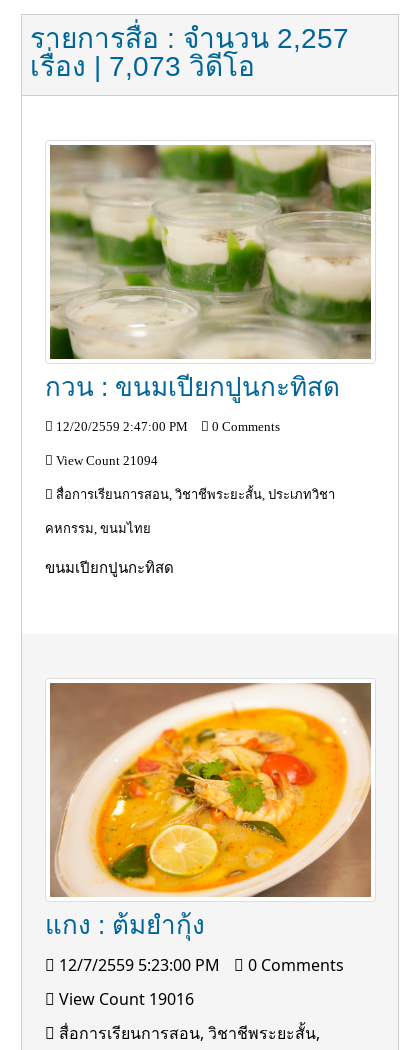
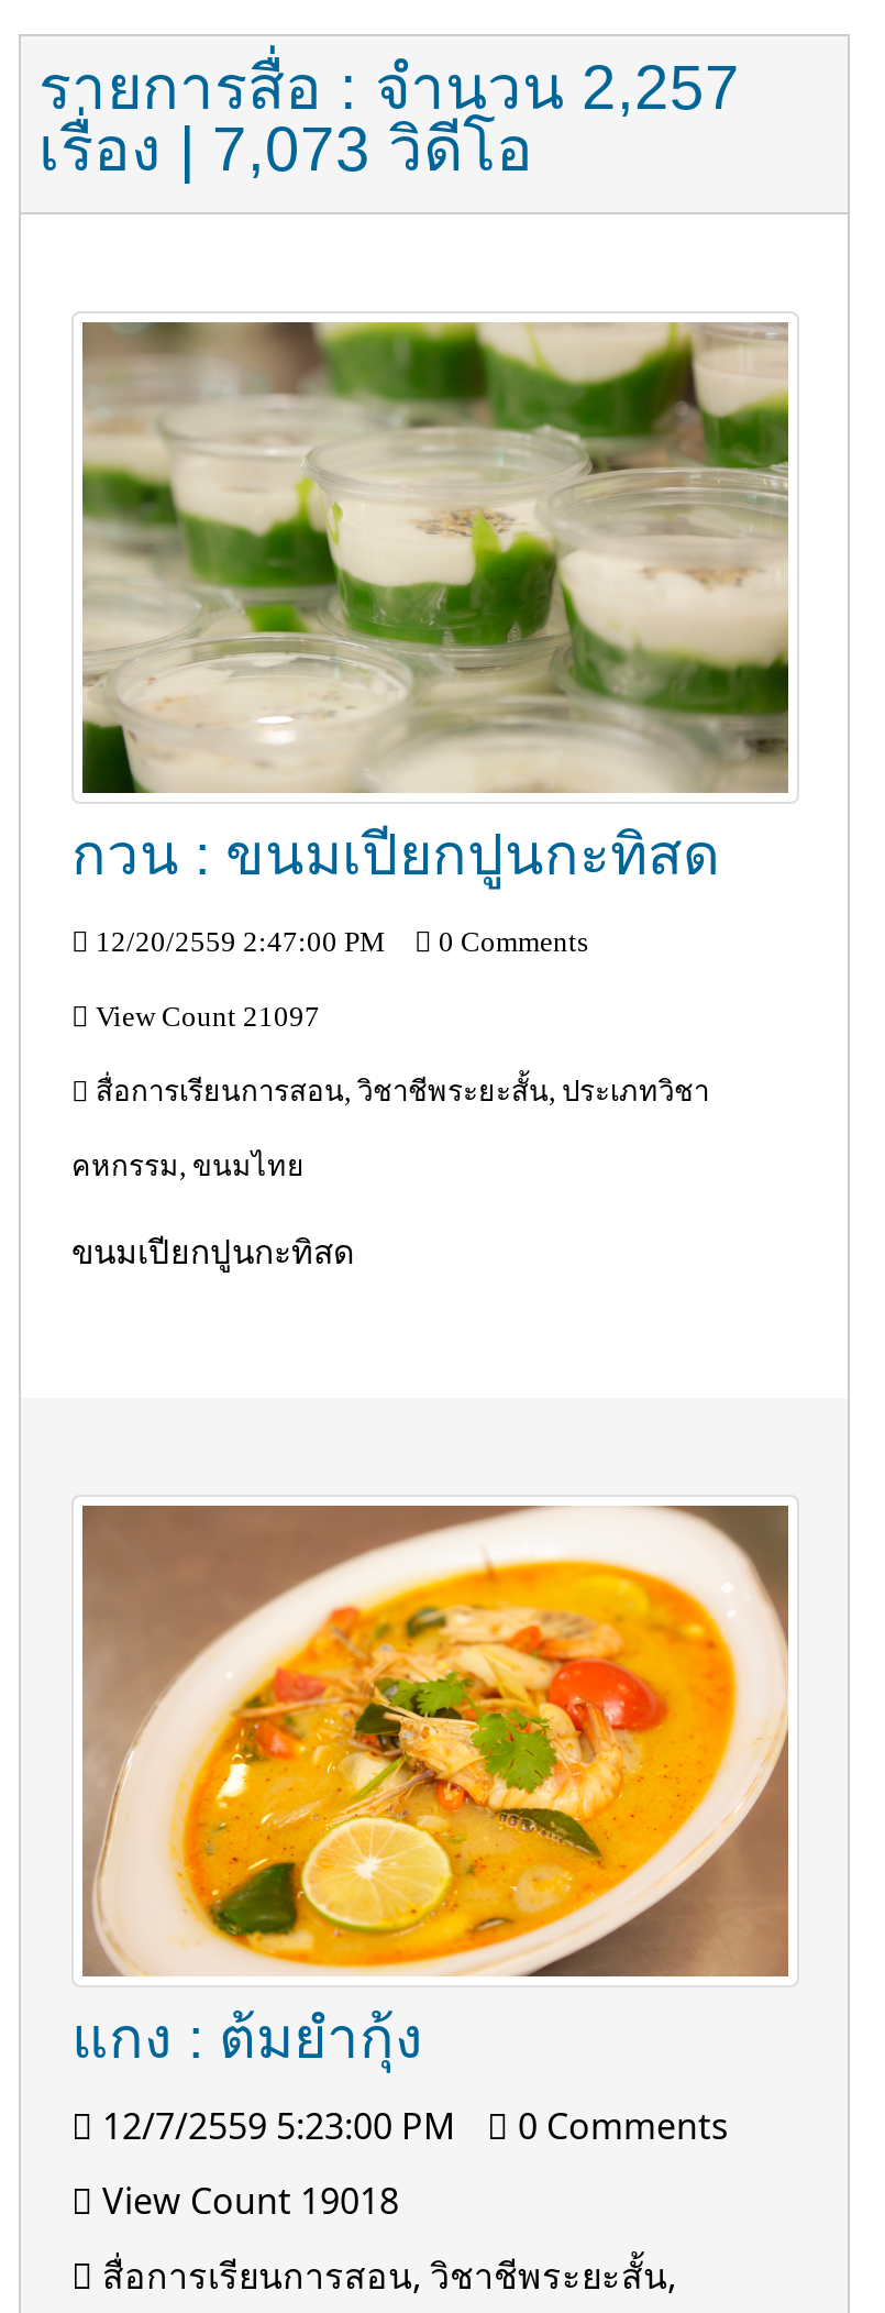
- View Count 21094
+ View Count 21097

- View Count 19016
+ View Count 19018
